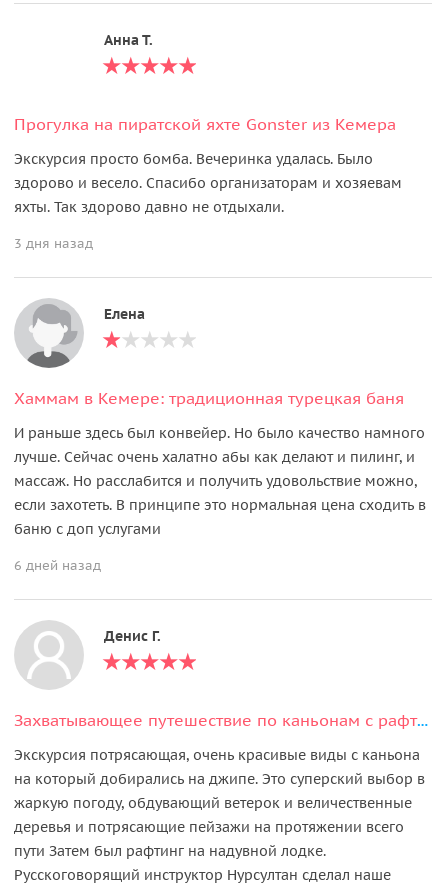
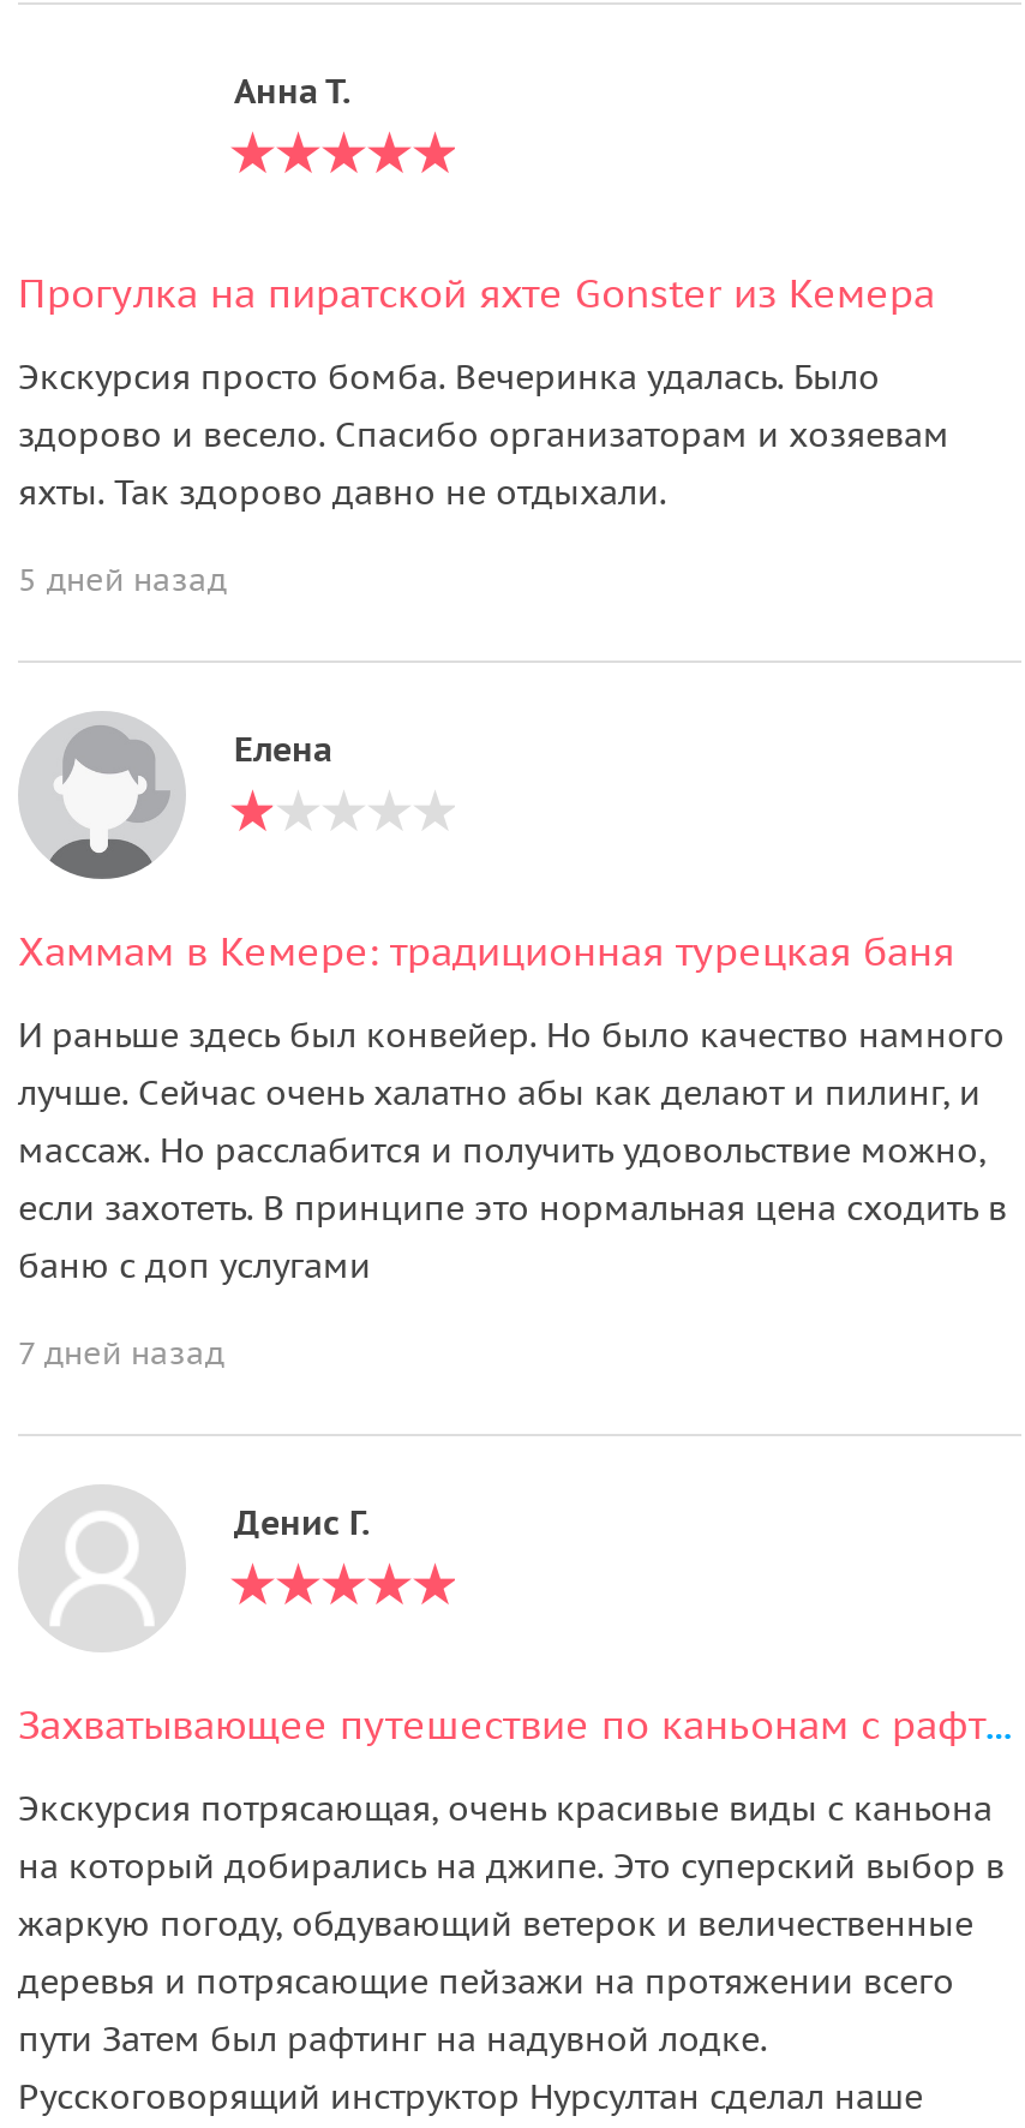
- 3 дня назад
+ 5 дней назад

- 6 дней назад
+ 7 дней назад
